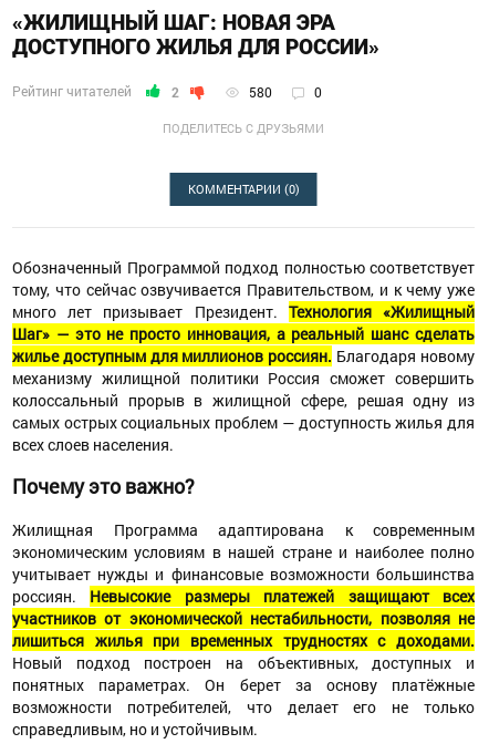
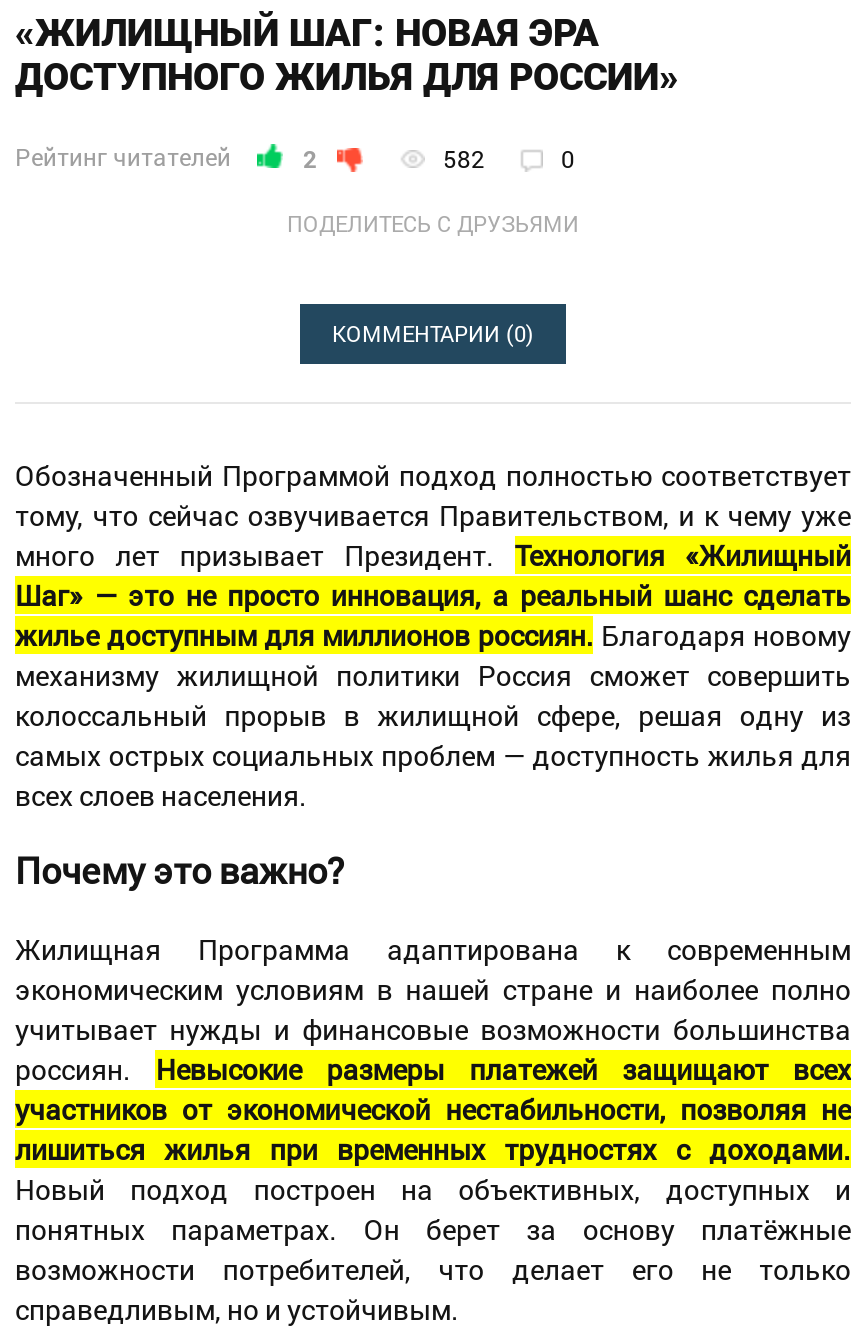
- 580
+ 582
